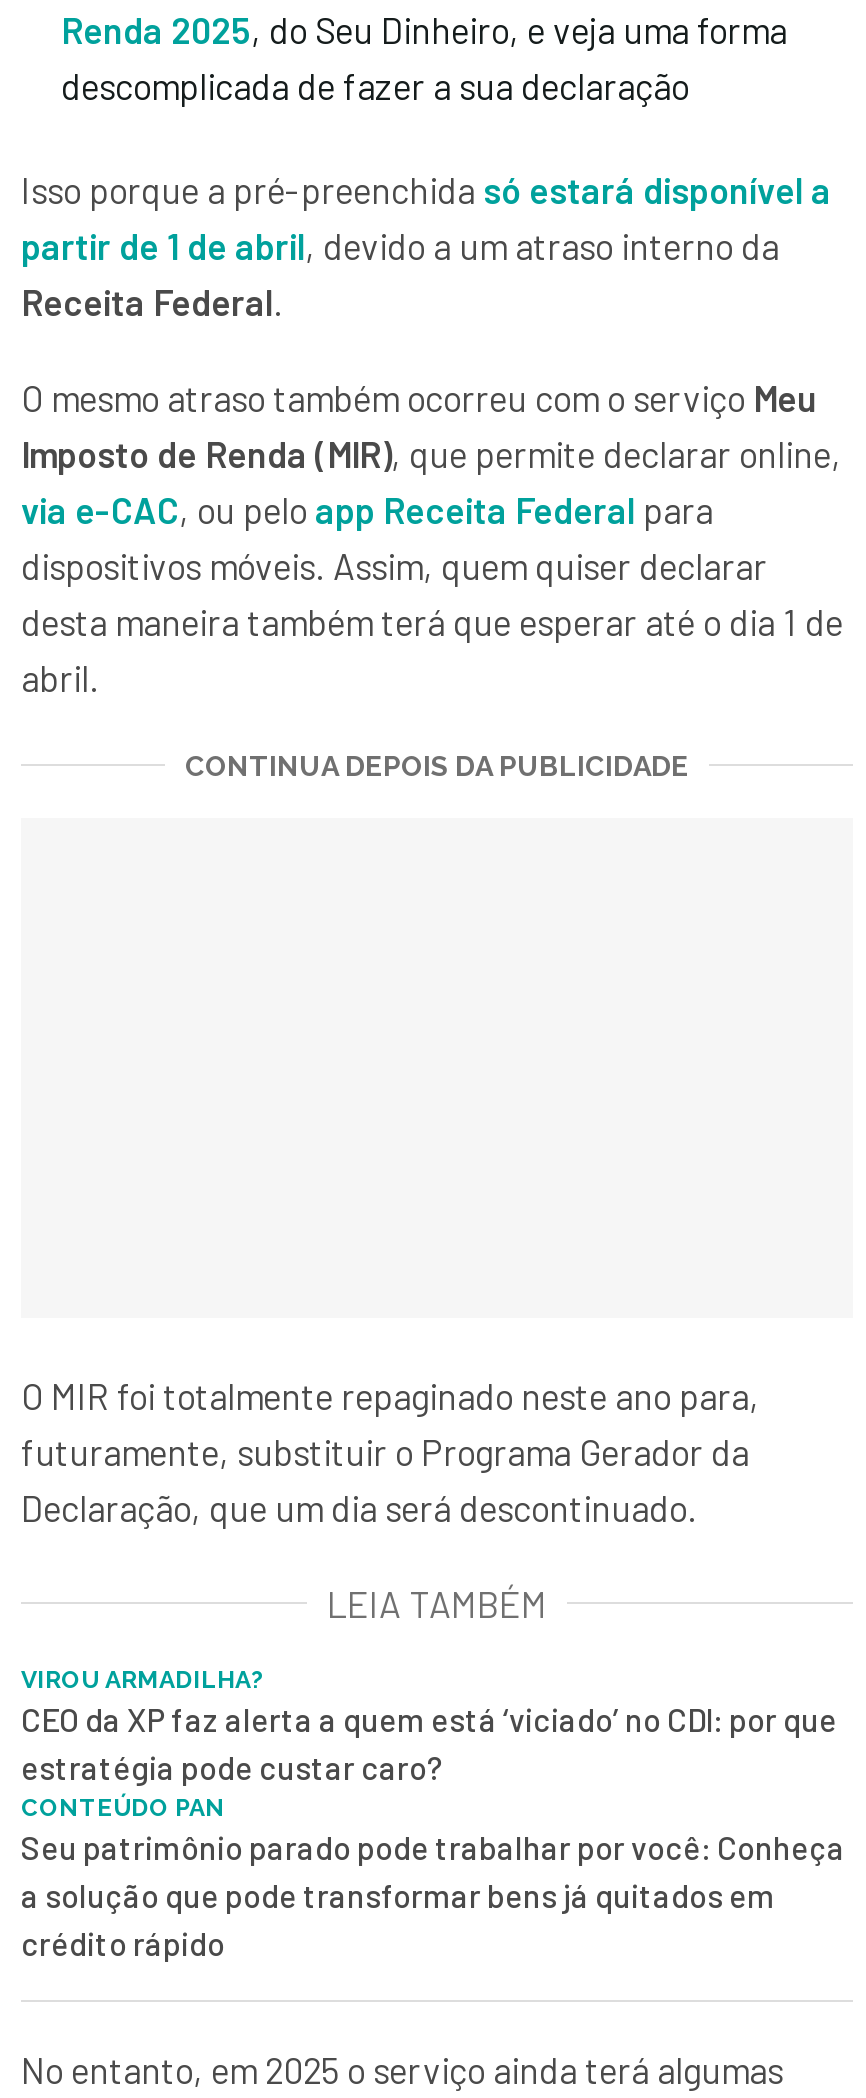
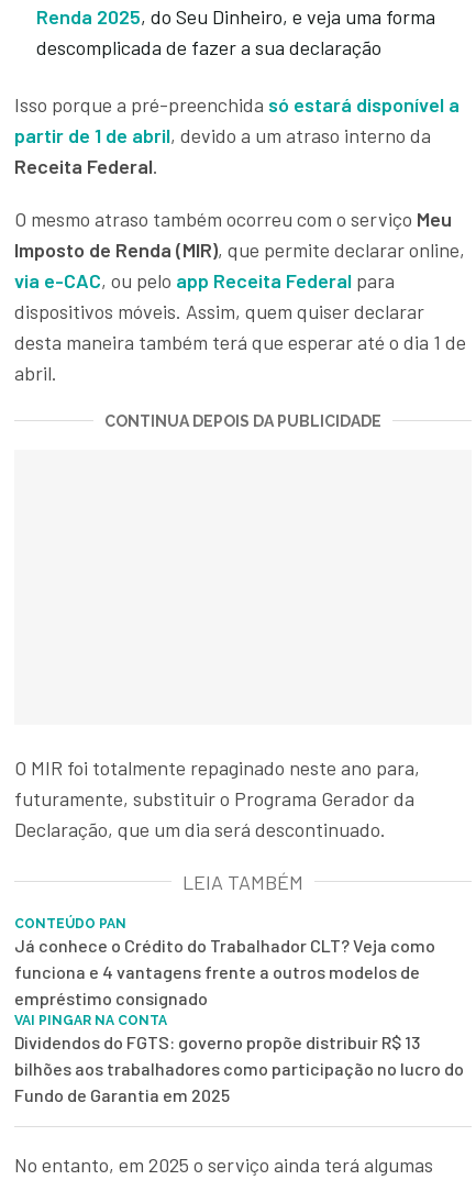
- VIROU ARMADILHA?
- CEO da XP faz alerta a quem está ‘viciado’ no CDI: por que
- estratégia pode custar caro?

moved up: CONTEÚDO PAN

- Seu patrimônio parado pode trabalhar por você: Conheça
- a solução que pode transformar bens já quitados em
- crédito rápido
+ Já conhece o Crédito do Trabalhador CLT? Veja como
+ funciona e 4 vantagens frente a outros modelos de
+ empréstimo consignado
+ VAI PINGAR NA CONTA
+ Dividendos do FGTS: governo propõe distribuir R$ 13
+ bilhões aos trabalhadores como participação no lucro do
+ Fundo de Garantia em 2025
